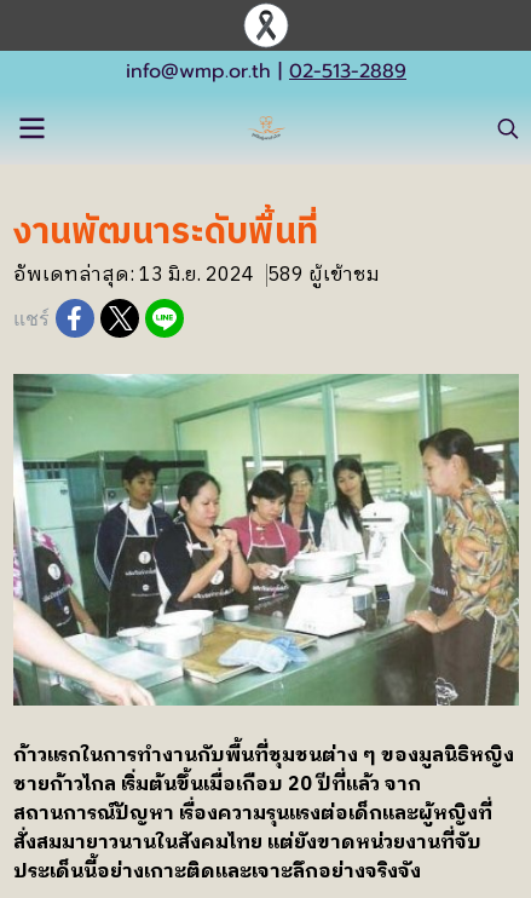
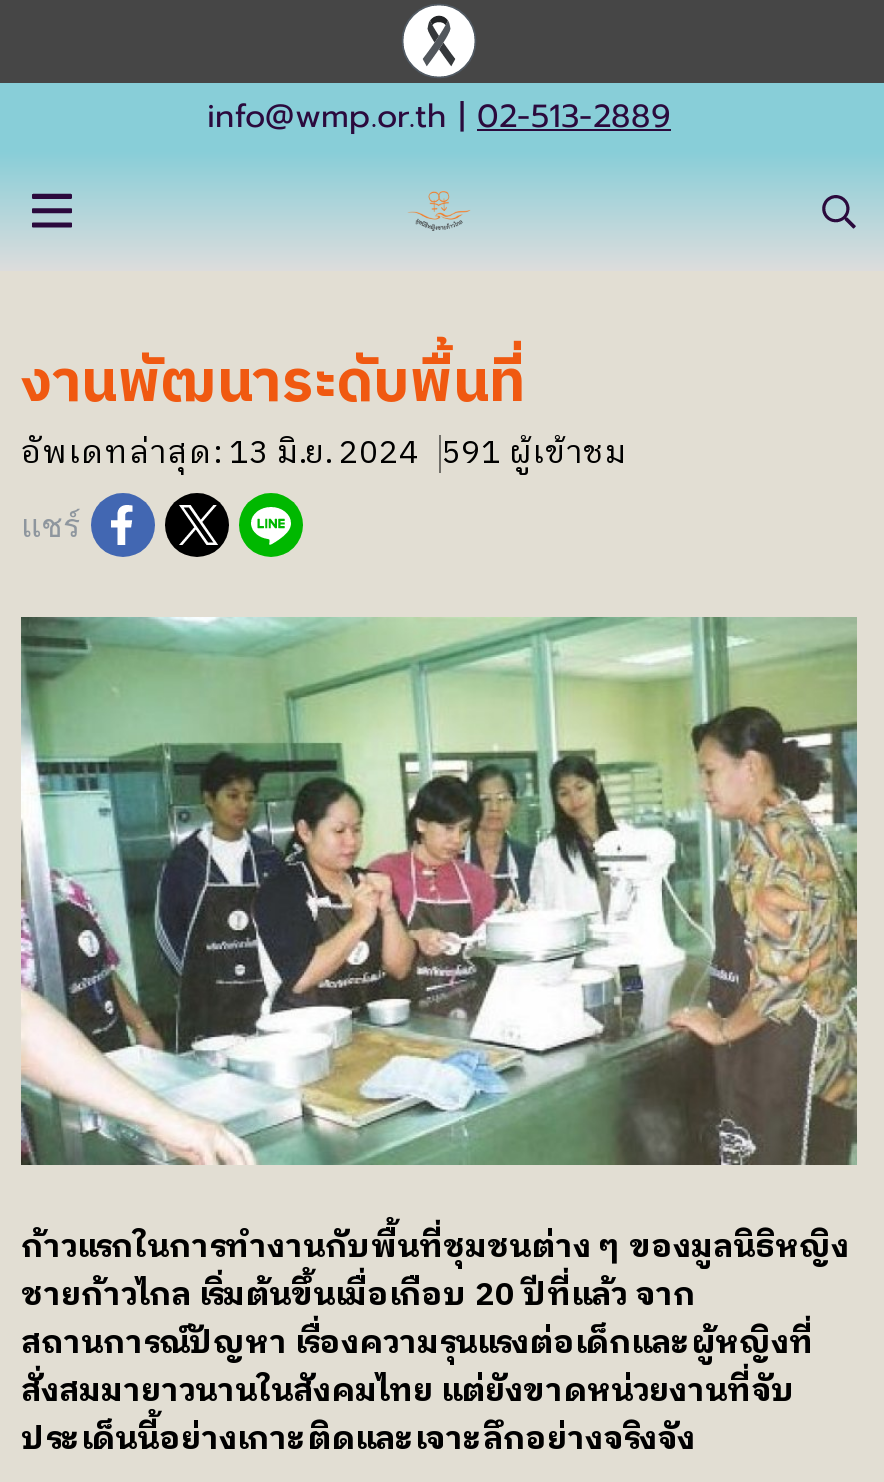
- อัพเดทล่าสุด: 13 มิ.ย. 2024 589 ผู้เข้าชม
+ อัพเดทล่าสุด: 13 มิ.ย. 2024 591 ผู้เข้าชม
